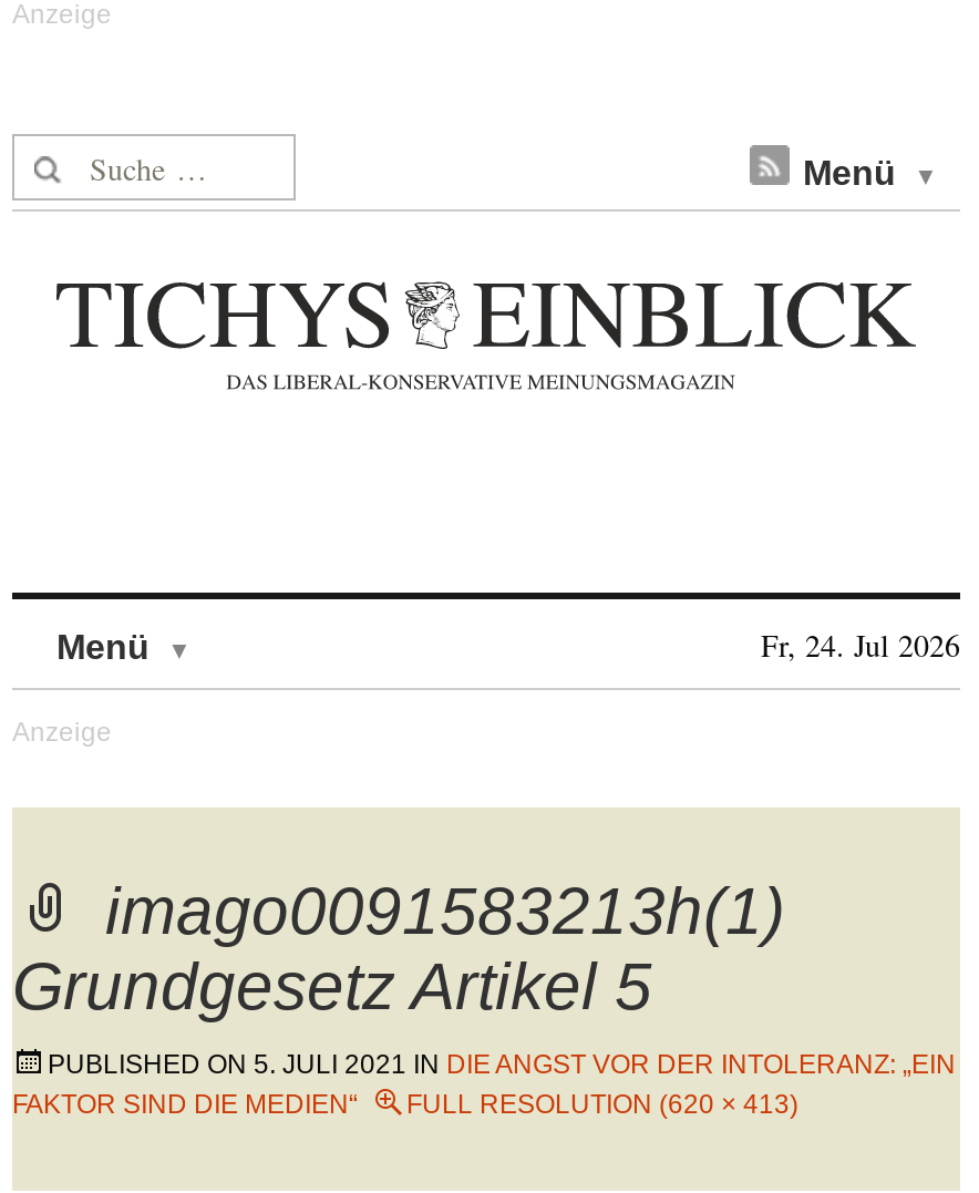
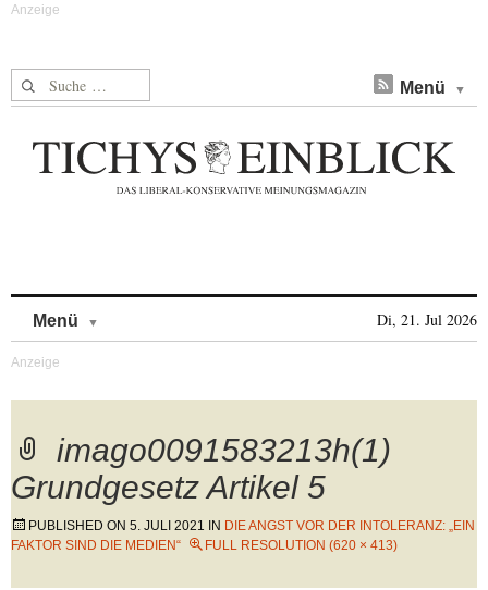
- Fr, 24. Jul 2026
+ Di, 21. Jul 2026
